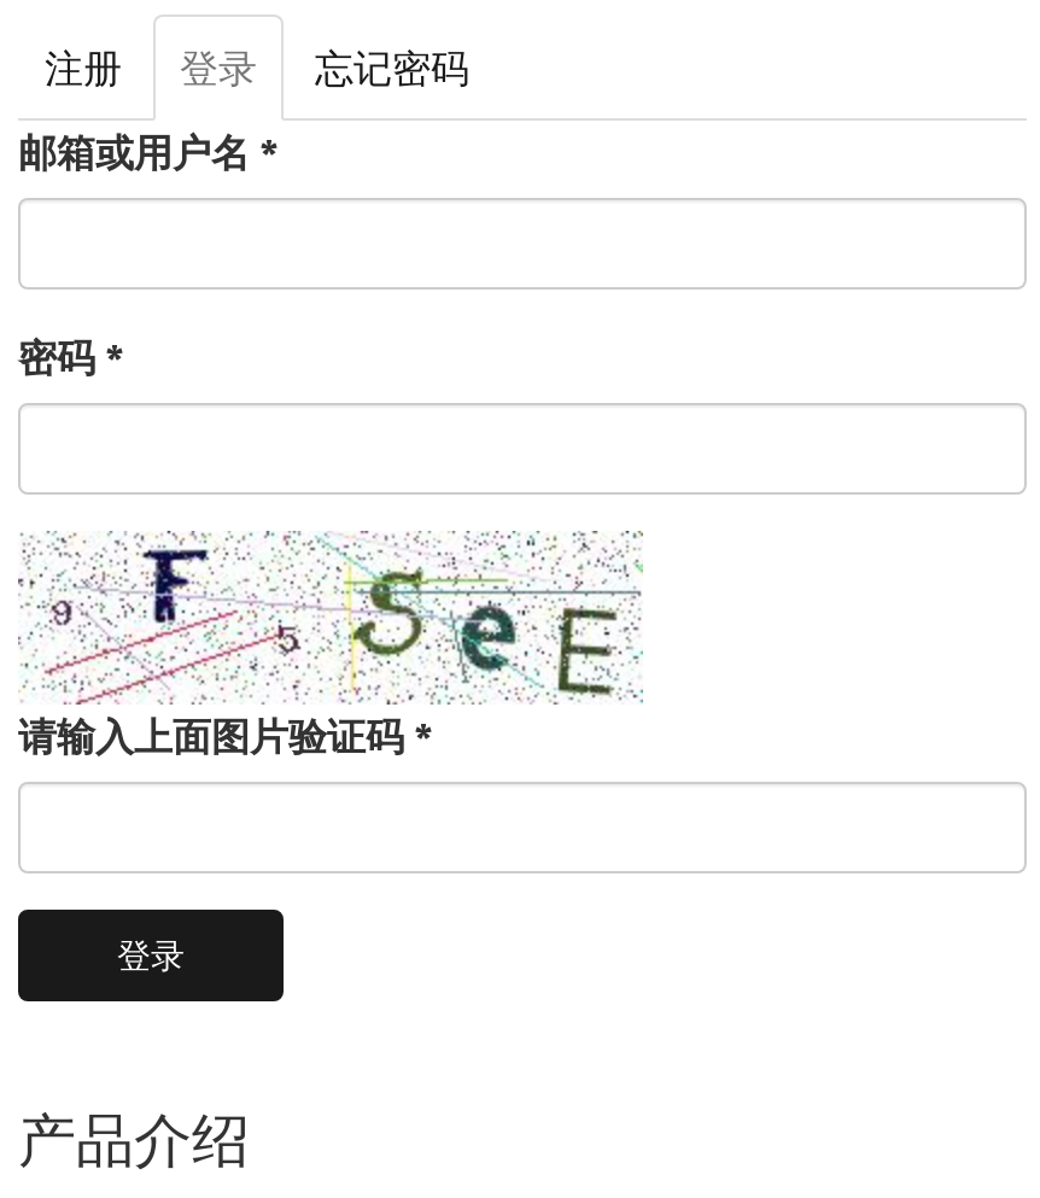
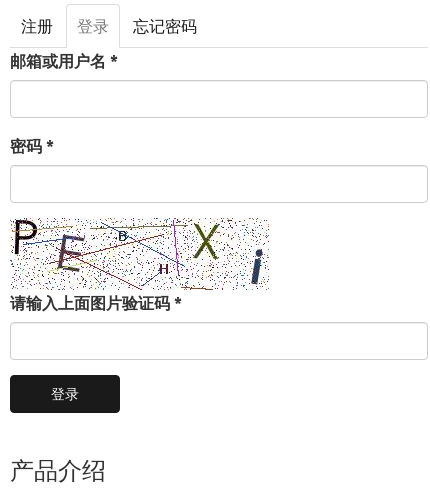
- [image]
+ [image]
